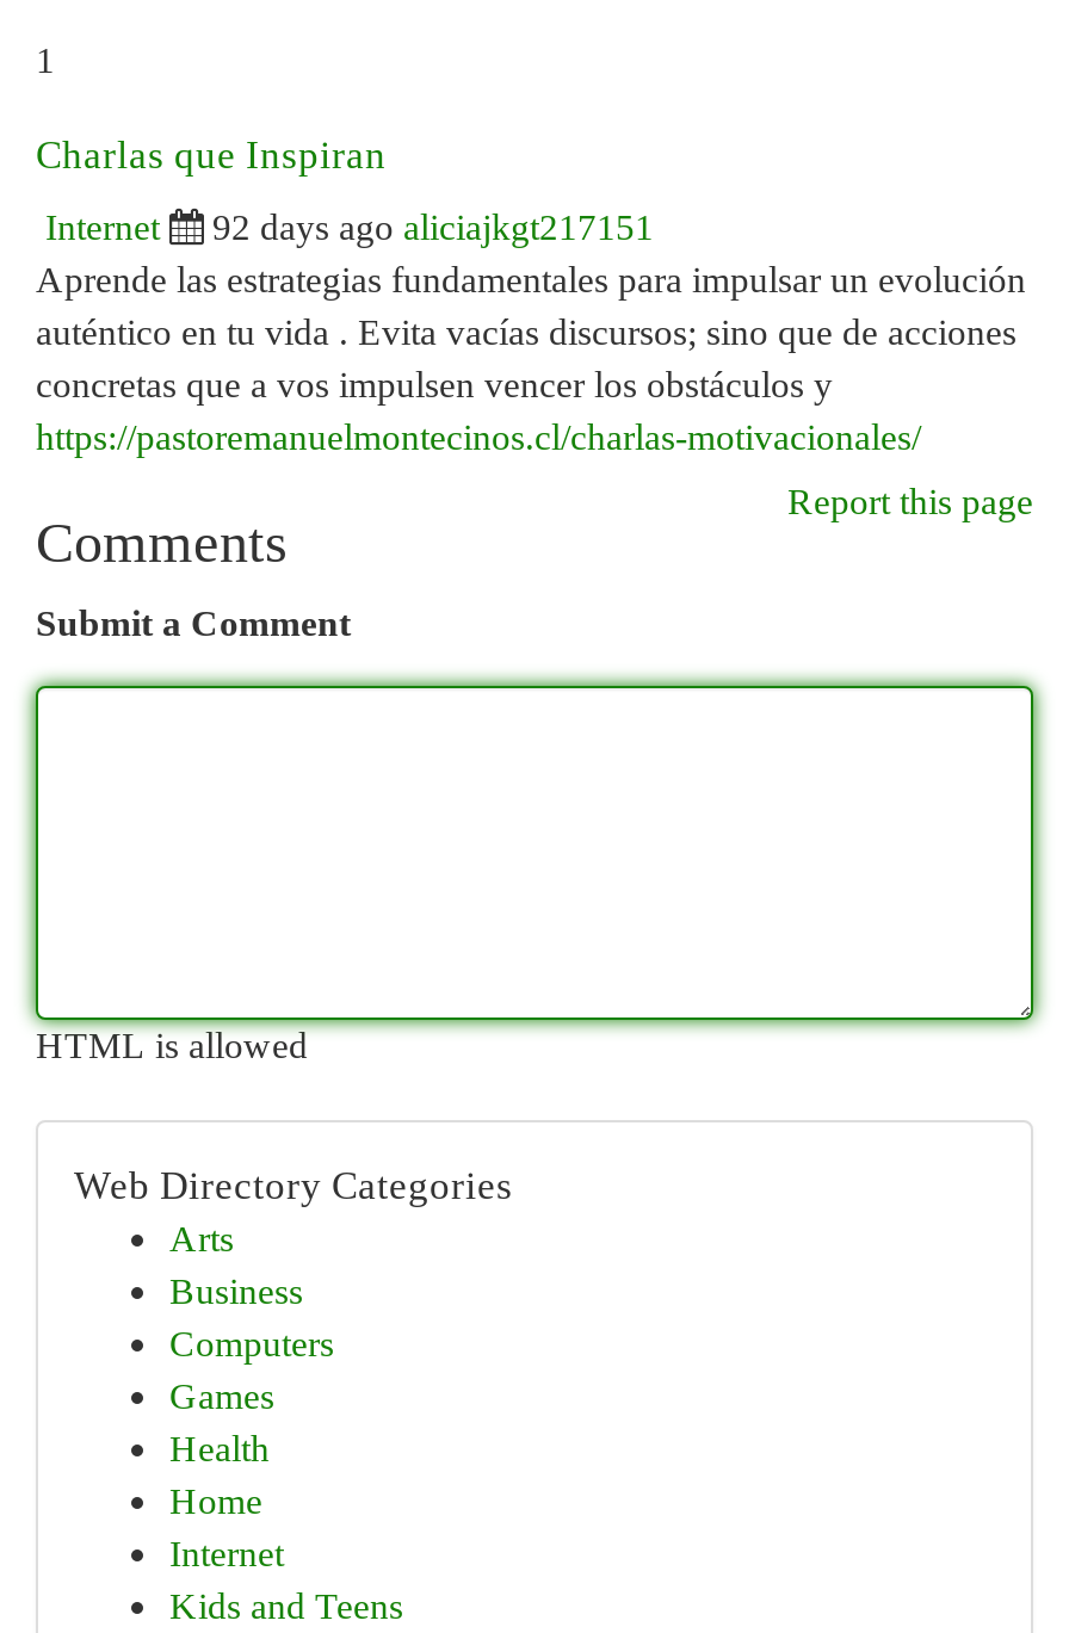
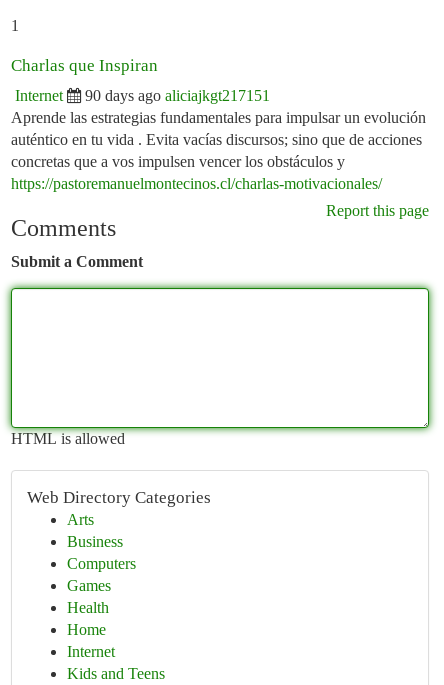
- 92 days ago aliciajkgt217151
+ 90 days ago aliciajkgt217151
